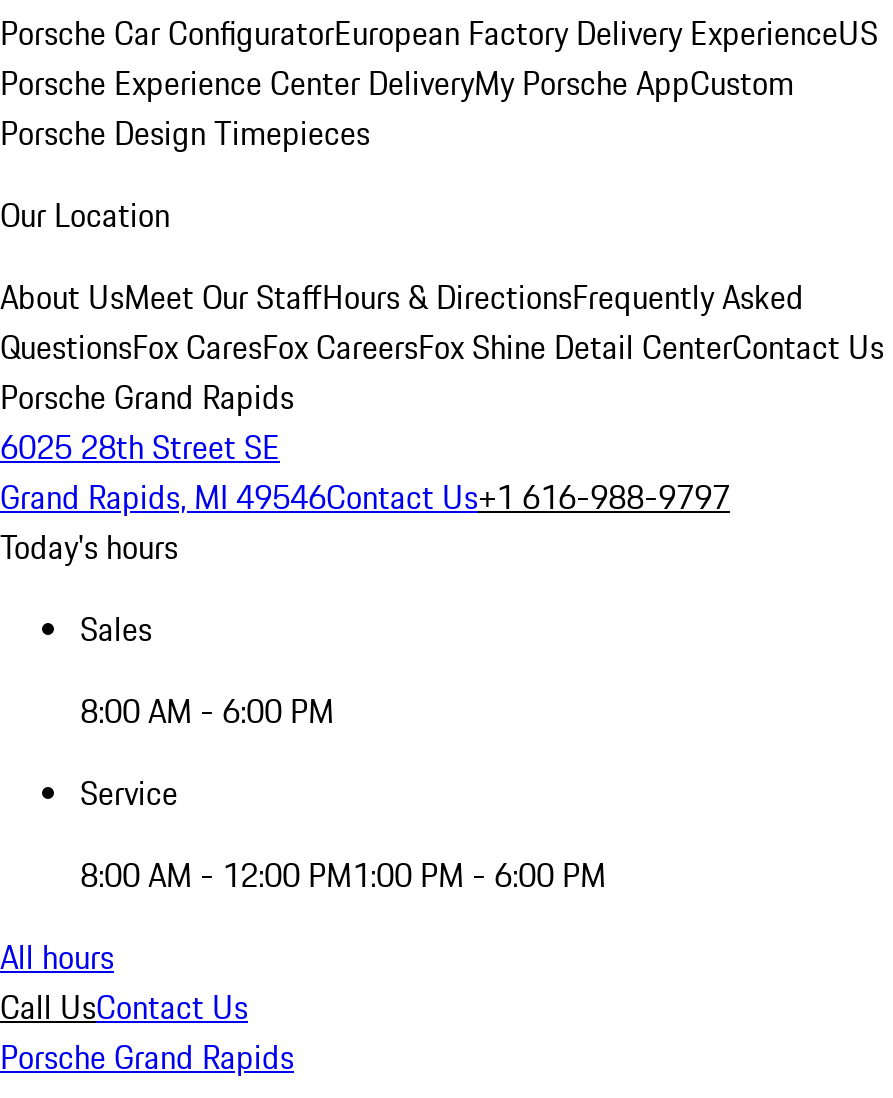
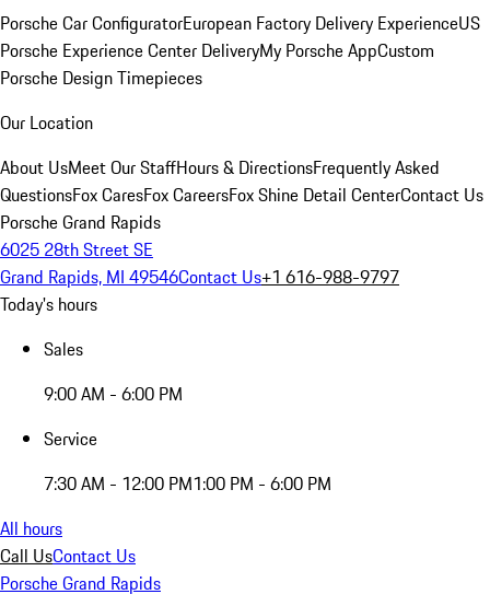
- 8:00 AM - 6:00 PM
+ 9:00 AM - 6:00 PM

- 8:00 AM - 12:00 PM1:00 PM - 6:00 PM
+ 7:30 AM - 12:00 PM1:00 PM - 6:00 PM
